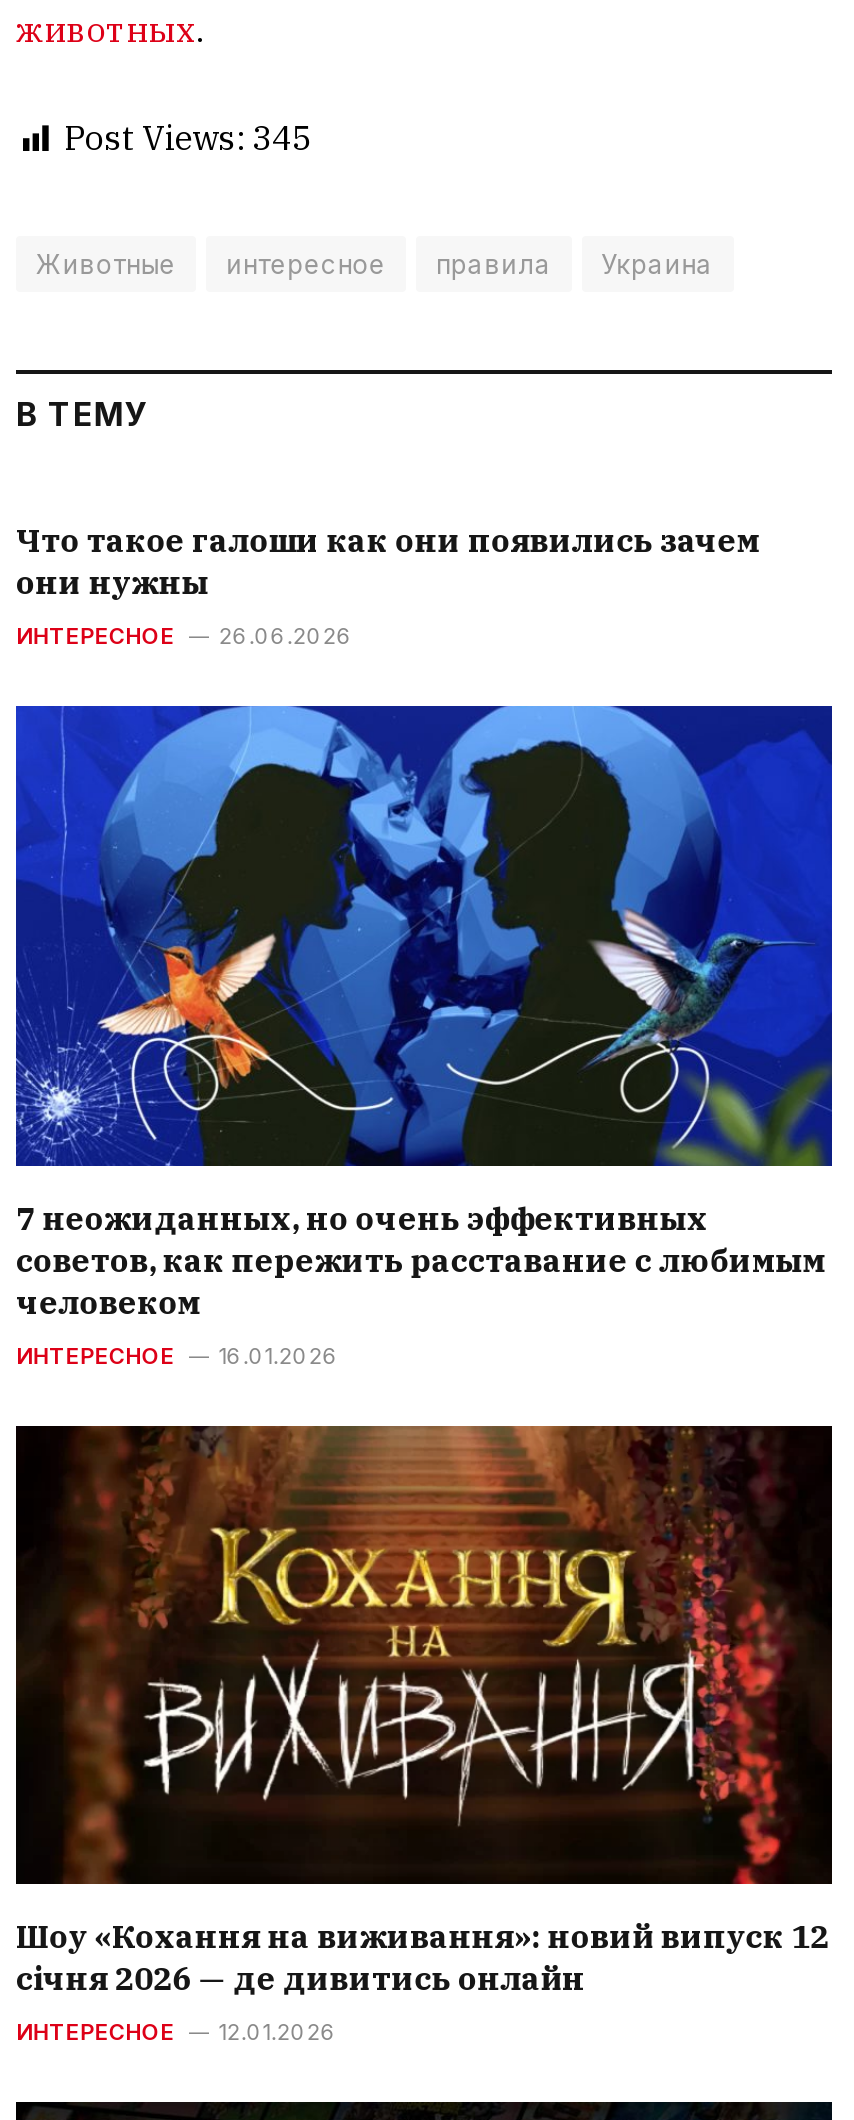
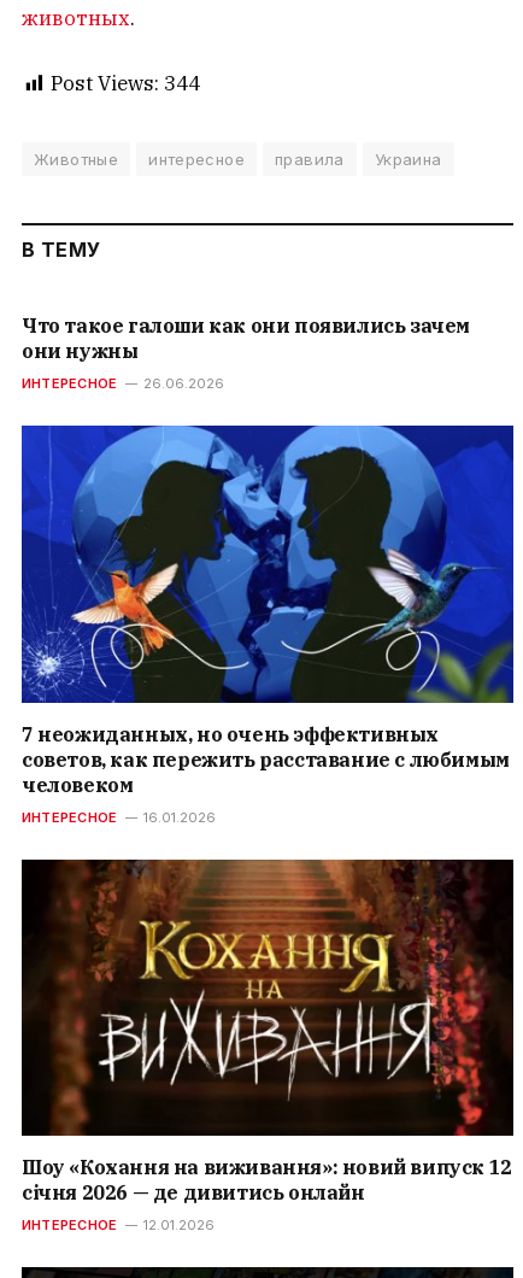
- Post Views: 345
+ Post Views: 344
